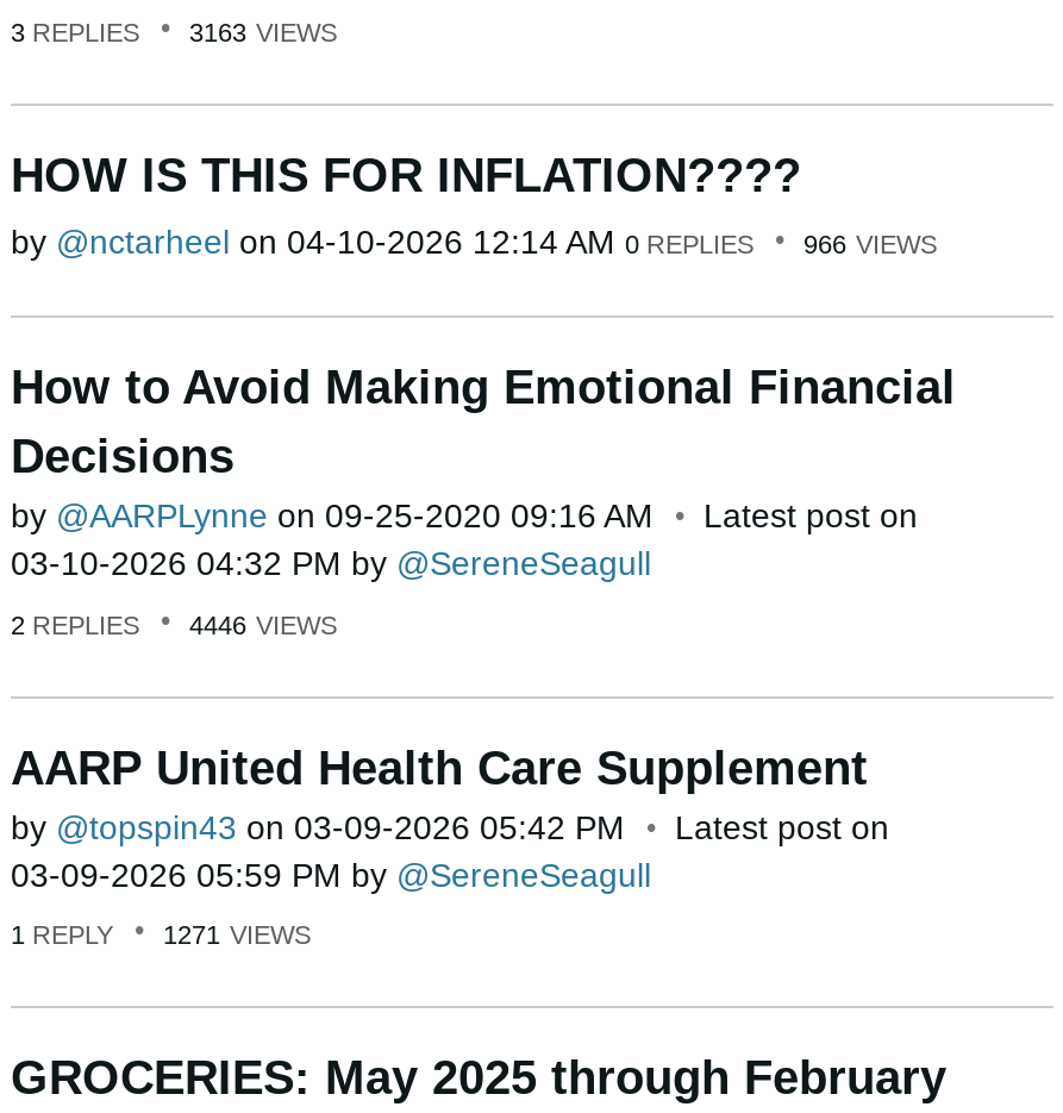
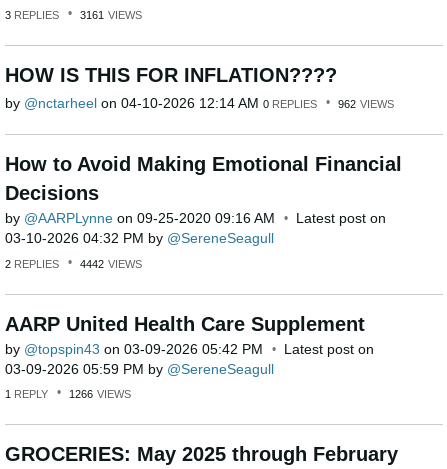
- 3 REPLIES 3163 VIEWS
+ 3 REPLIES 3161 VIEWS

- by nctarheel on 04-10-2026 12:14 AM 0 REPLIES 966 VIEWS
+ by nctarheel on 04-10-2026 12:14 AM 0 REPLIES 962 VIEWS

- 2 REPLIES 4446 VIEWS
+ 2 REPLIES 4442 VIEWS

- 1 REPLY 1271 VIEWS
+ 1 REPLY 1266 VIEWS
